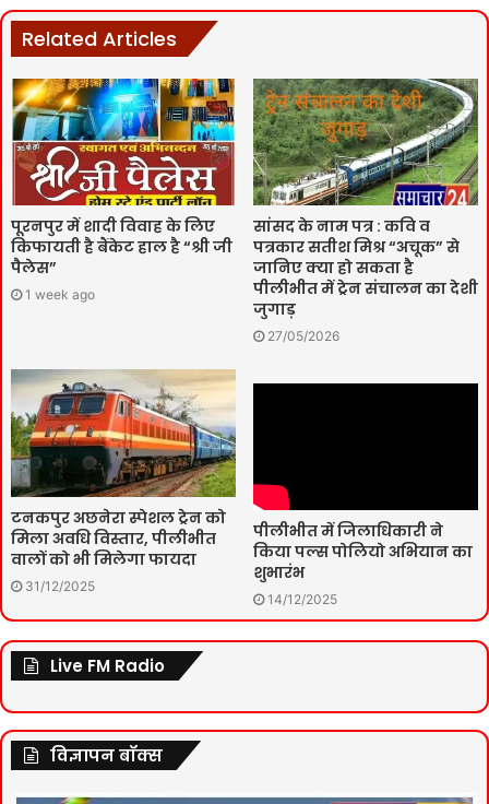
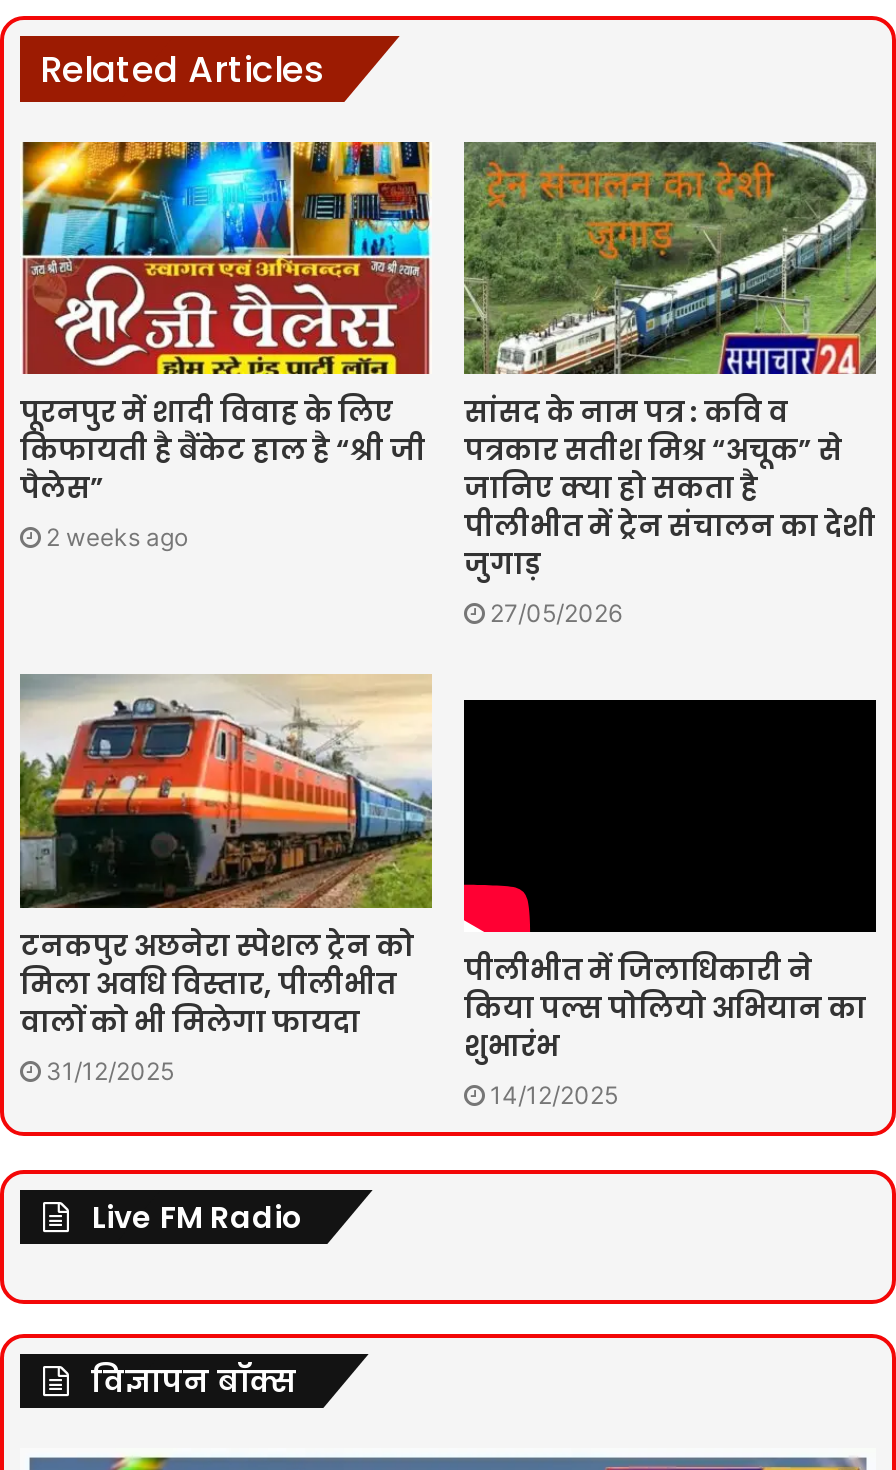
- 1 week ago
+ 2 weeks ago
